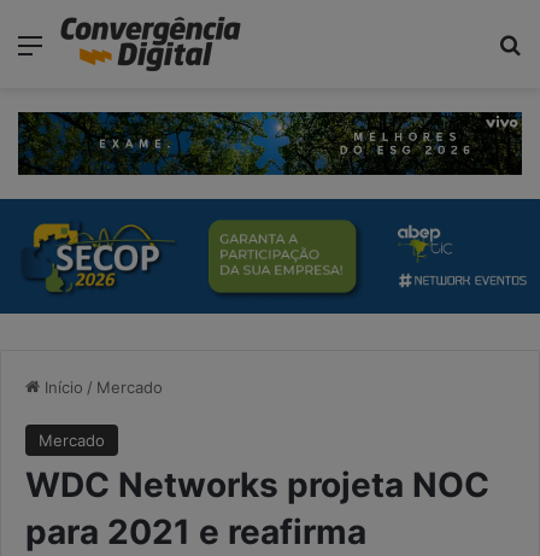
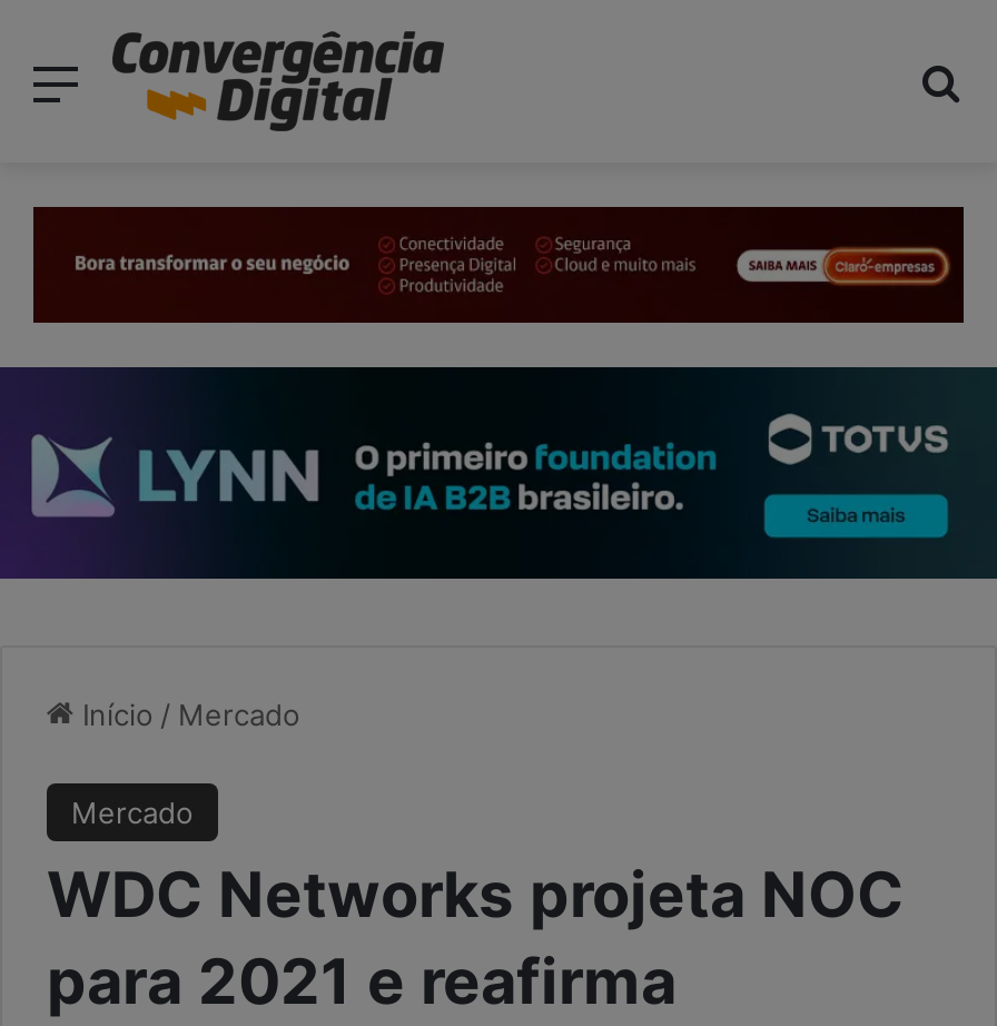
- [image]
+ [image]

- [image]
+ [image]
